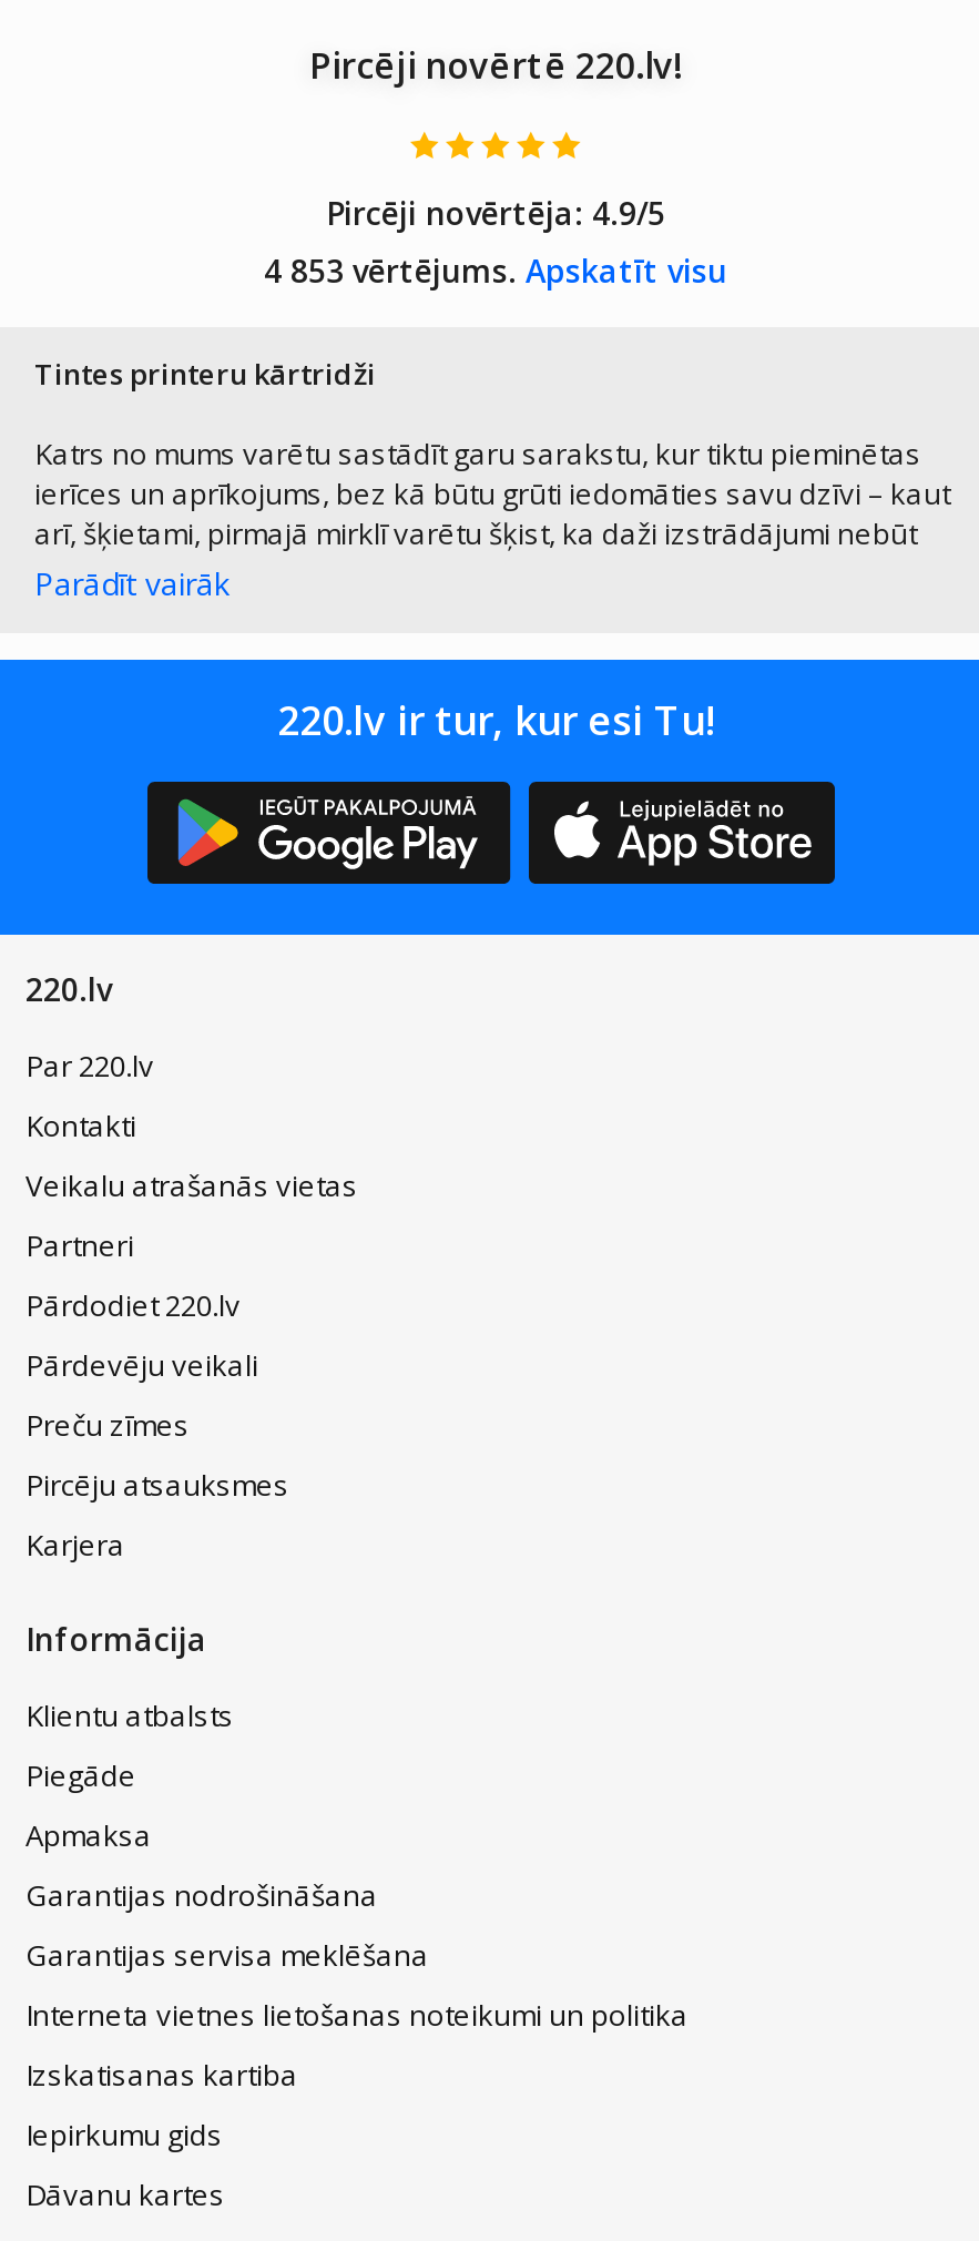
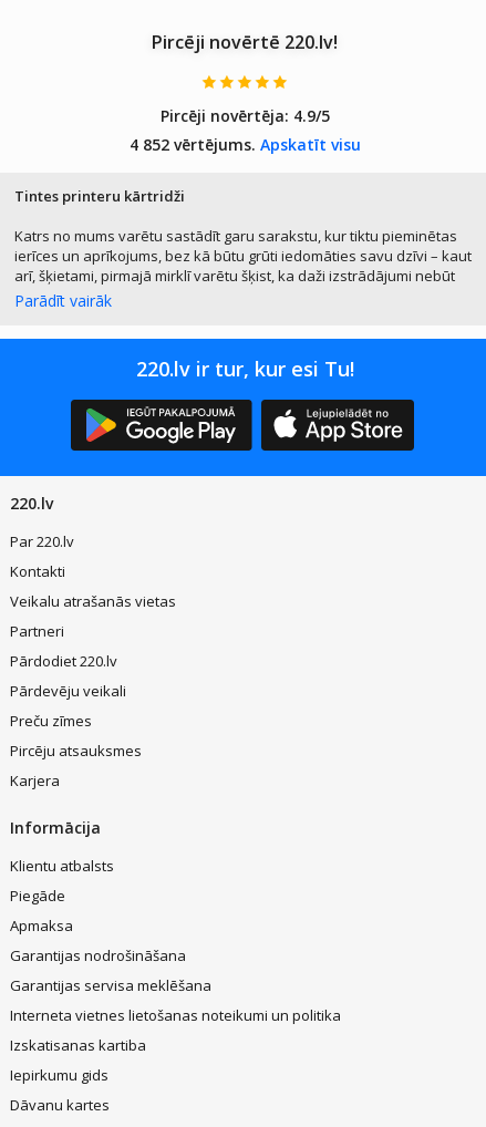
- 4 853 vērtējums. Apskatīt visu
+ 4 852 vērtējums. Apskatīt visu
